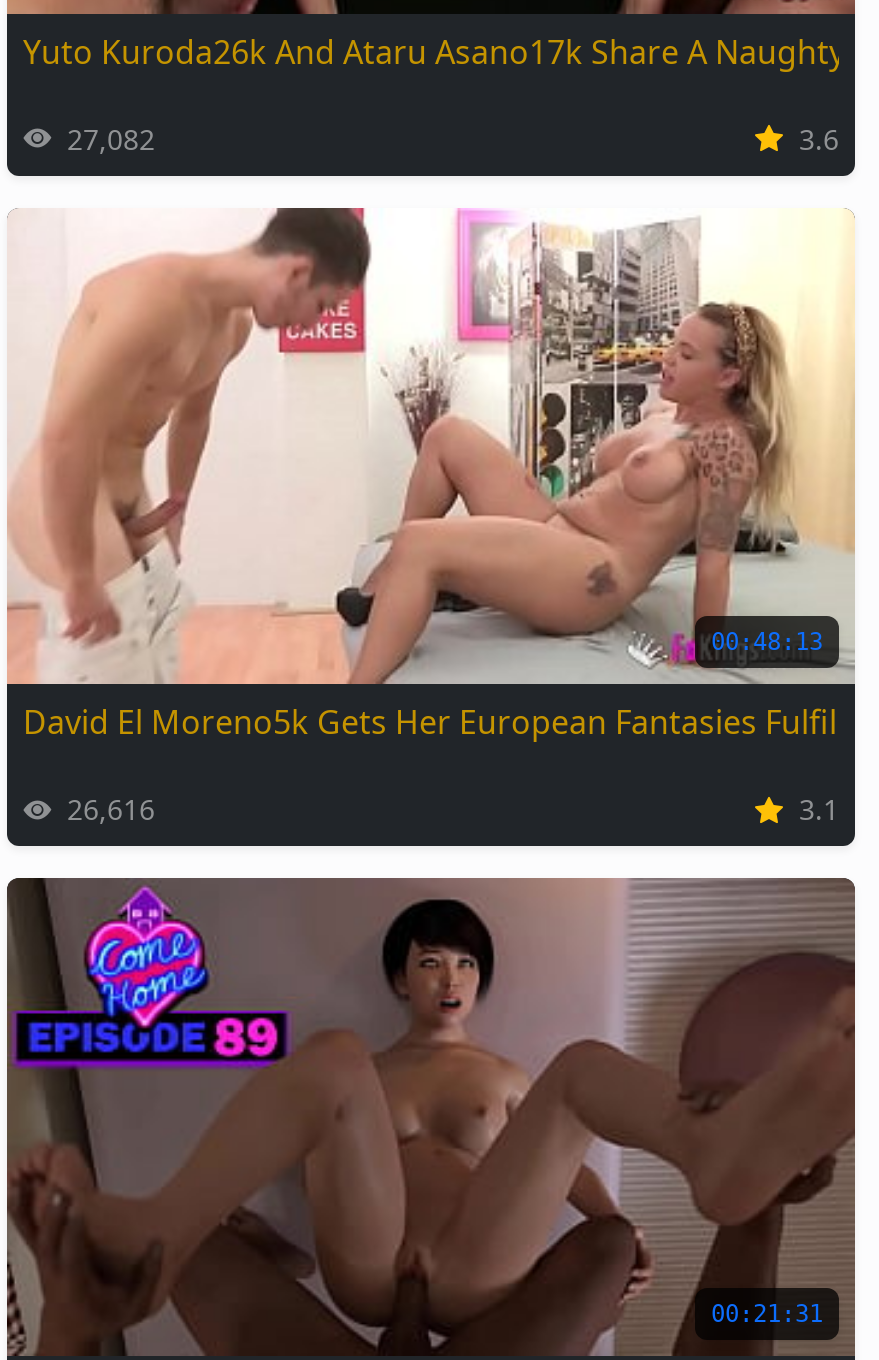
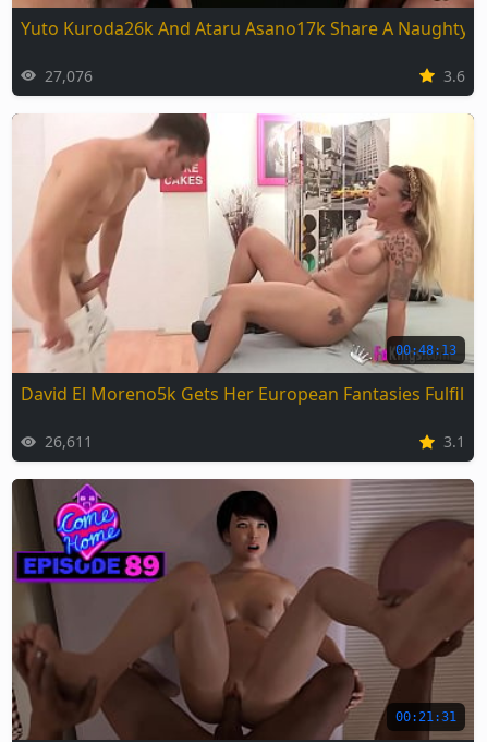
- 27,082
+ 27,076

- 26,616
+ 26,611
